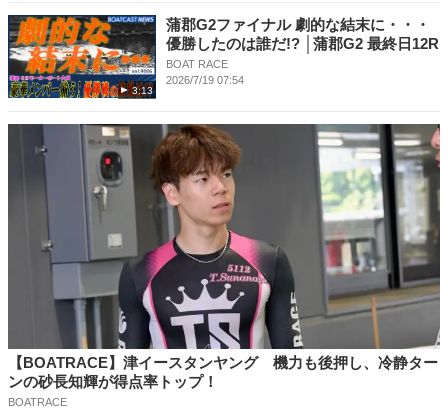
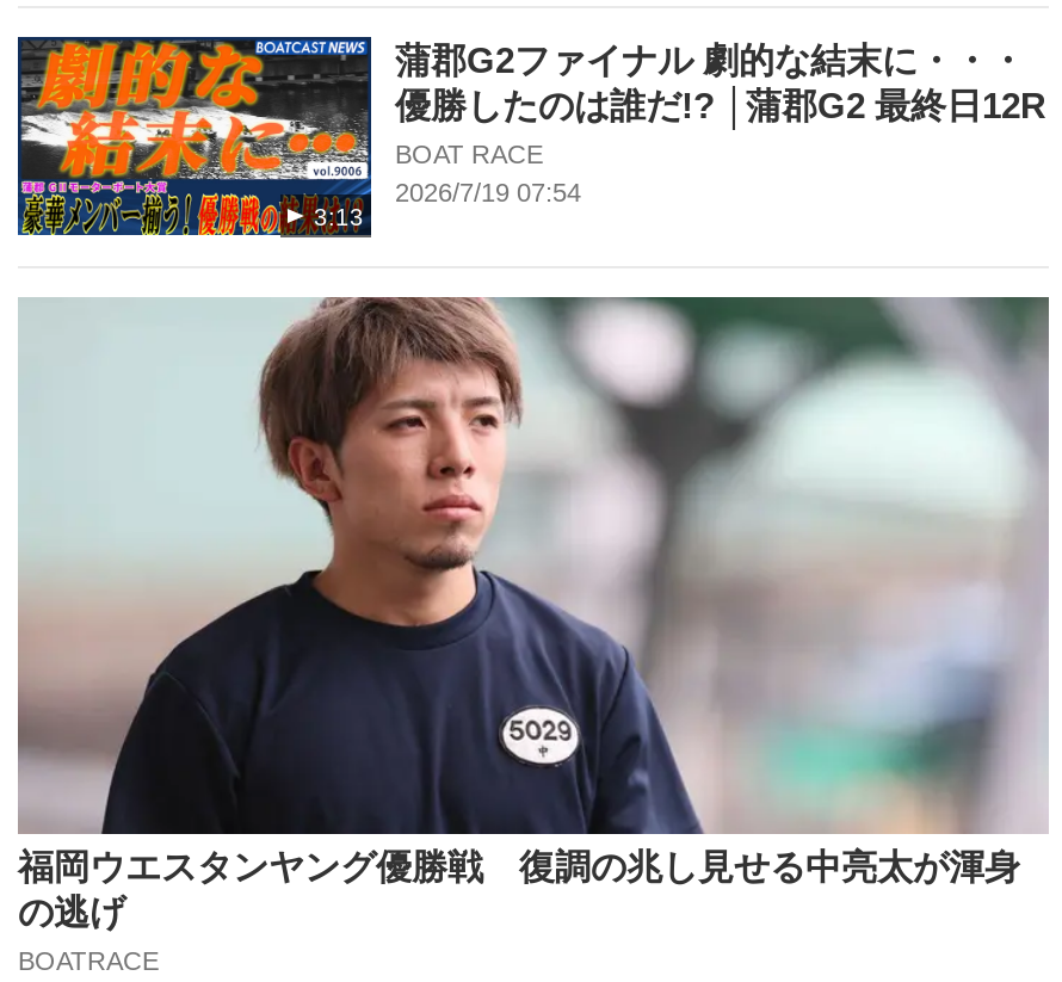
- [image]
- 【BOATRACE】津イースタンヤング 機力も後押し、冷静ター
- ンの砂長知輝が得点率トップ！
+ [image]
+ 福岡ウエスタンヤング優勝戦 復調の兆し見せる中亮太が渾身
+ の逃げ
